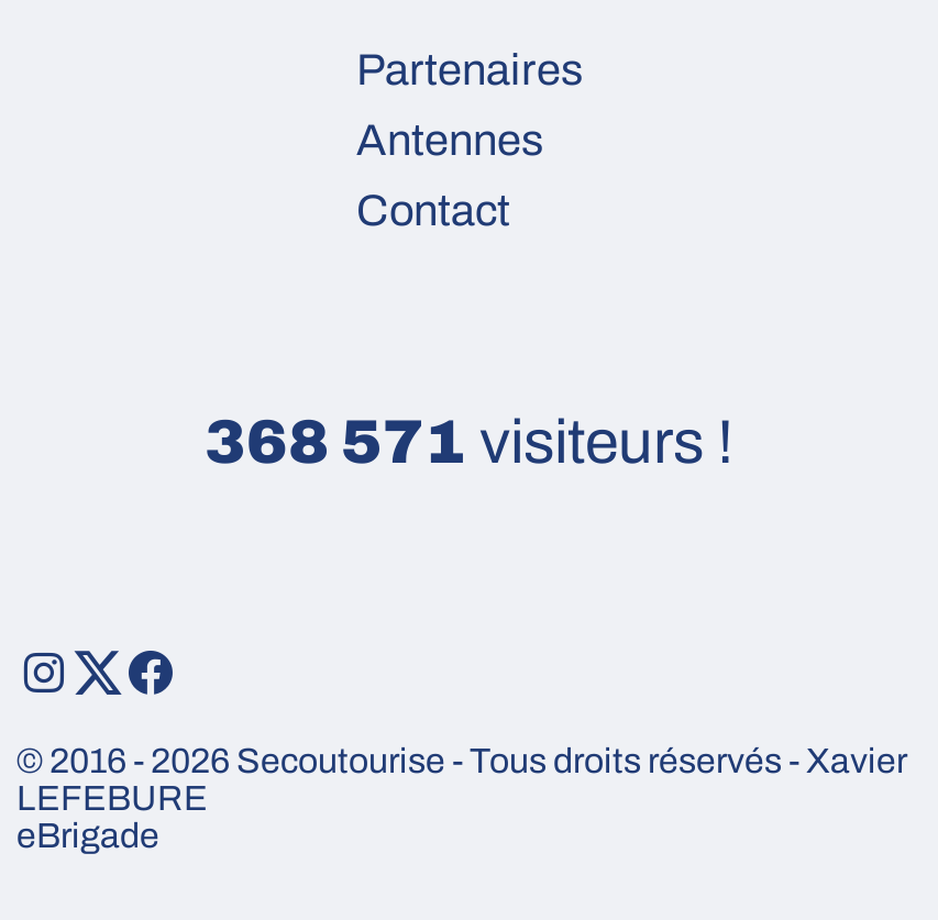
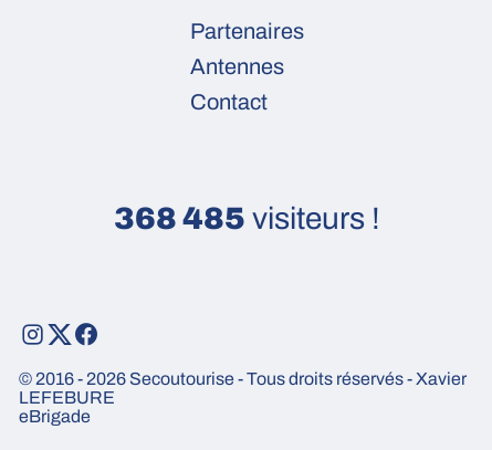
- 368 571 visiteurs !
+ 368 485 visiteurs !
